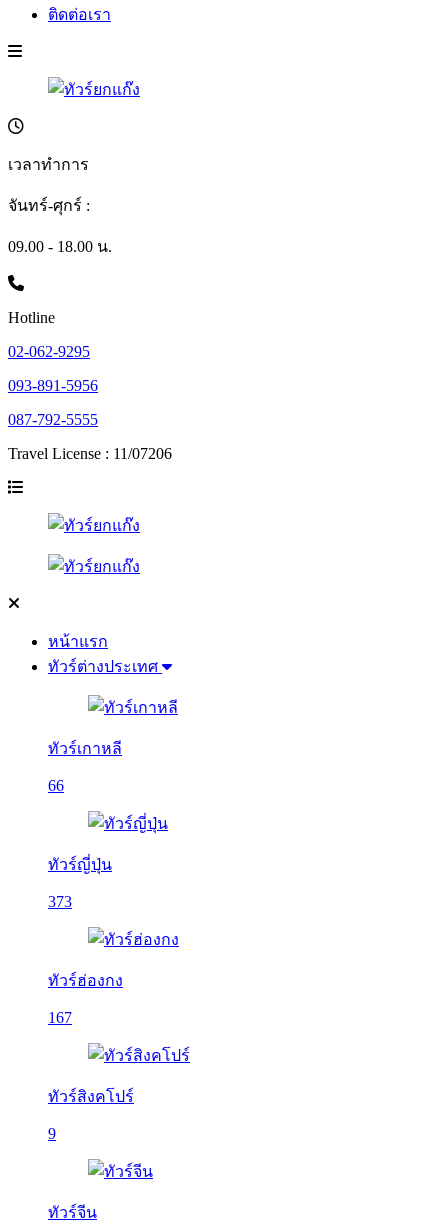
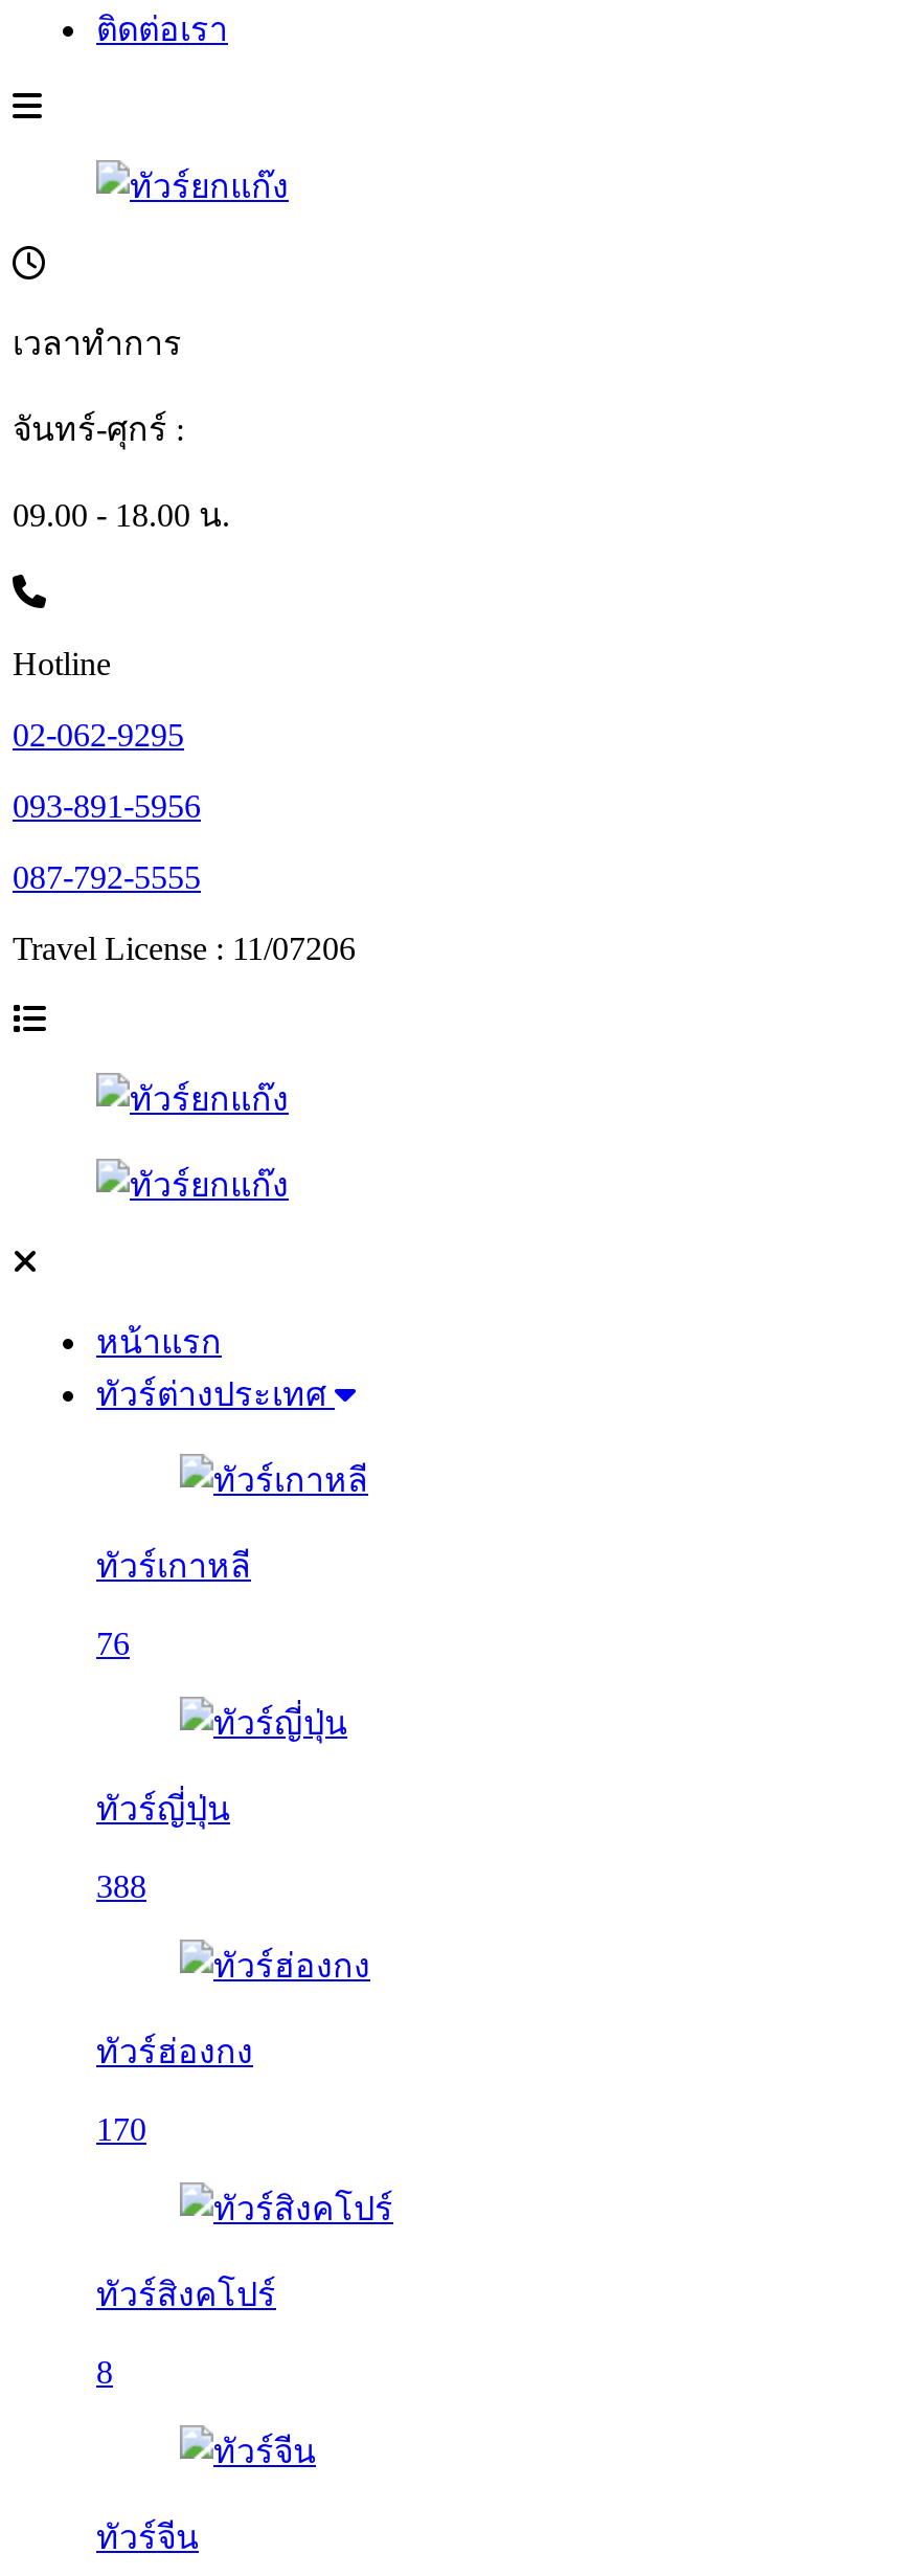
- 66
+ 76

- 373
+ 388

- 167
+ 170

- 9
+ 8
